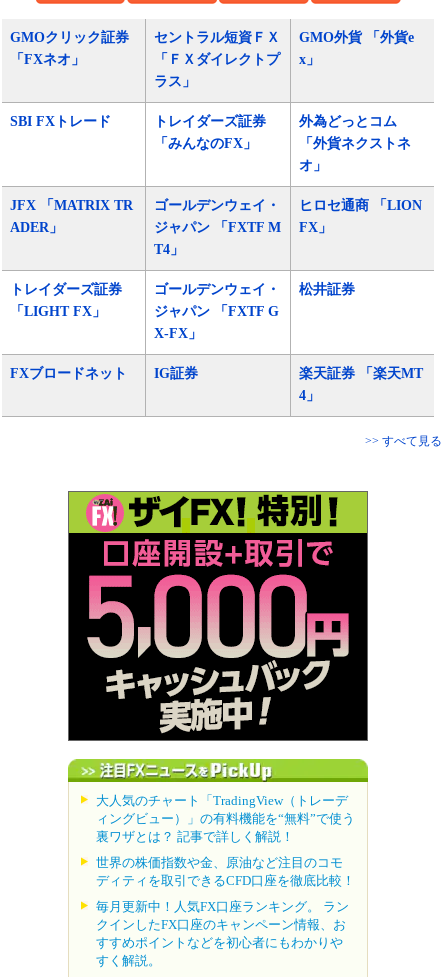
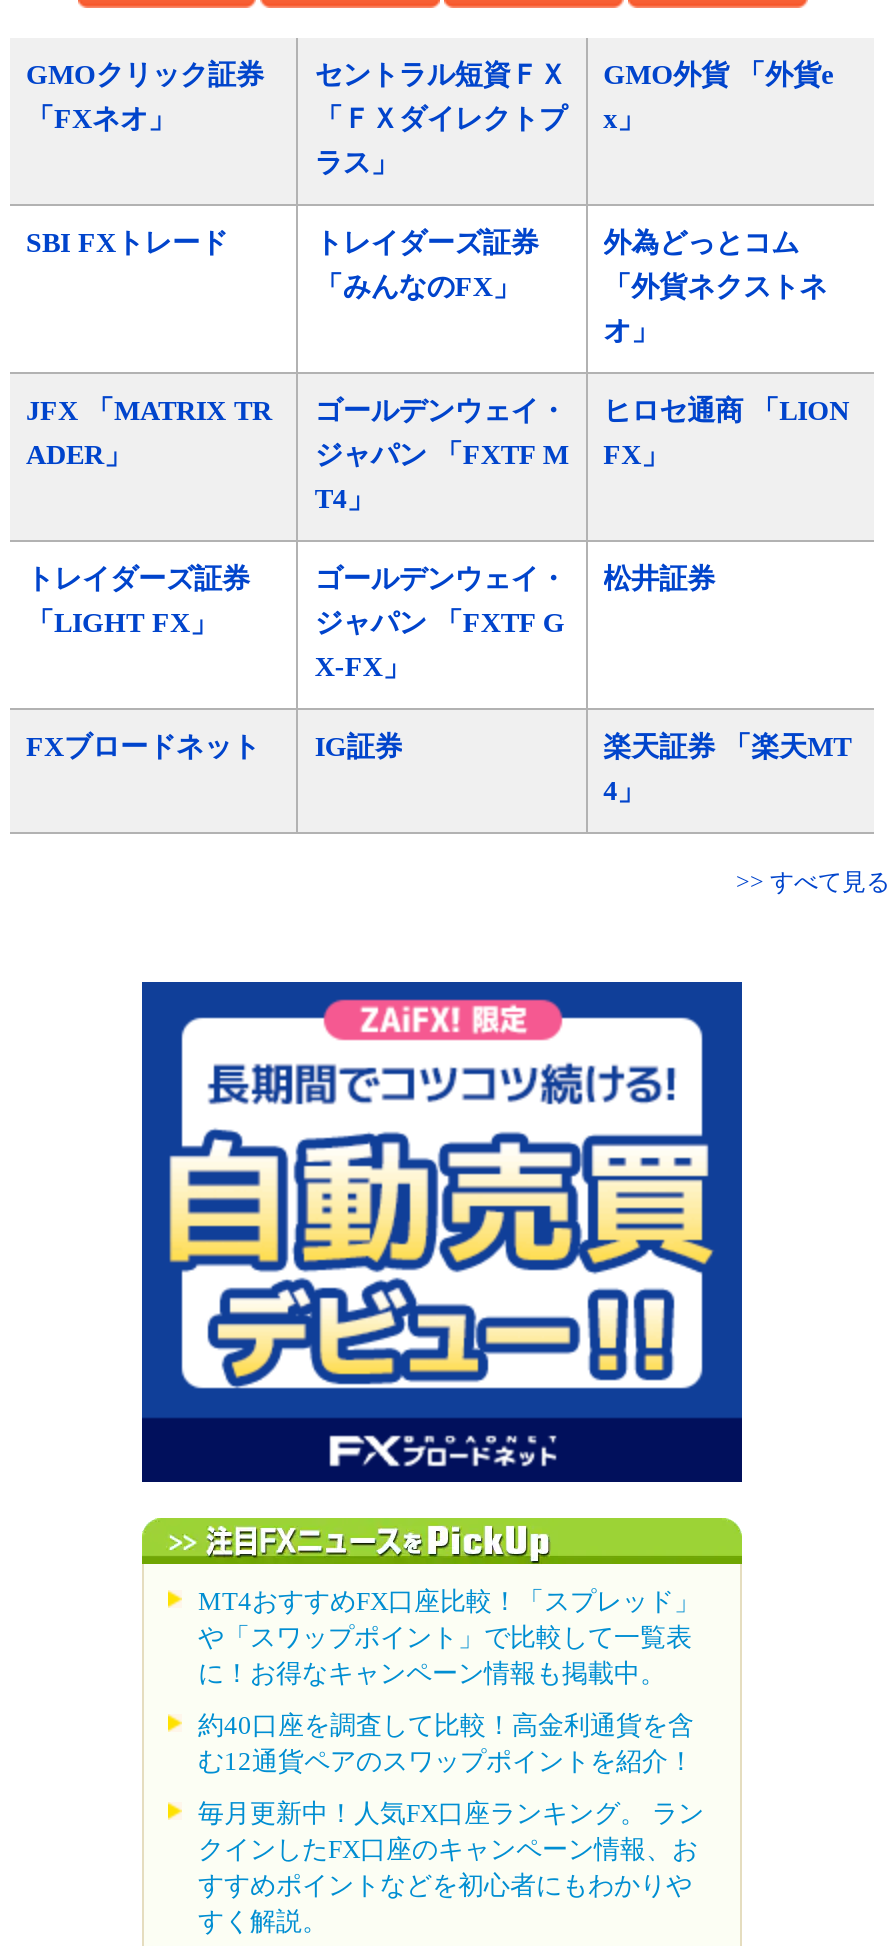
- [image]
+ [image]

- 大人気のチャート「TradingView（トレーデ
- ィングビュー）」の有料機能を“無料”で使う
- 裏ワザとは？ 記事で詳しく解説！
+ MT4おすすめFX口座比較！「スプレッド」
+ や「スワップポイント」で比較して一覧表
+ に！お得なキャンペーン情報も掲載中。

- 世界の株価指数や金、原油など注目のコモ
- ディティを取引できるCFD口座を徹底比較！
+ 約40口座を調査して比較！高金利通貨を含
+ む12通貨ペアのスワップポイントを紹介！
